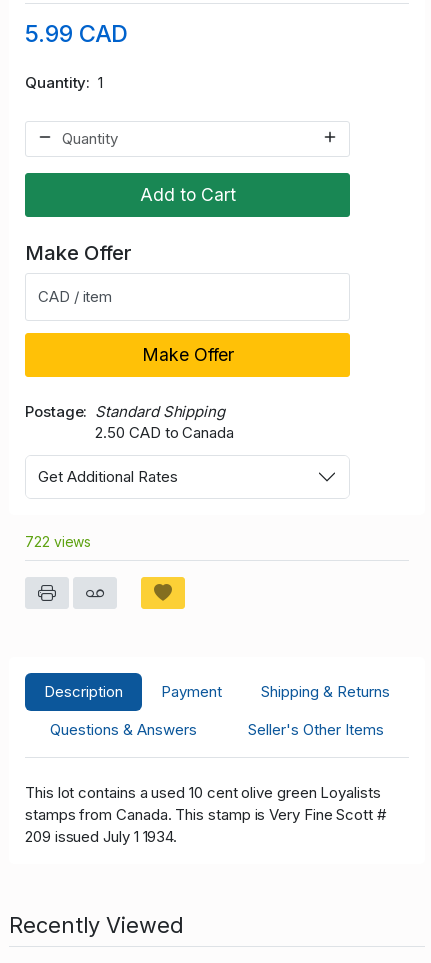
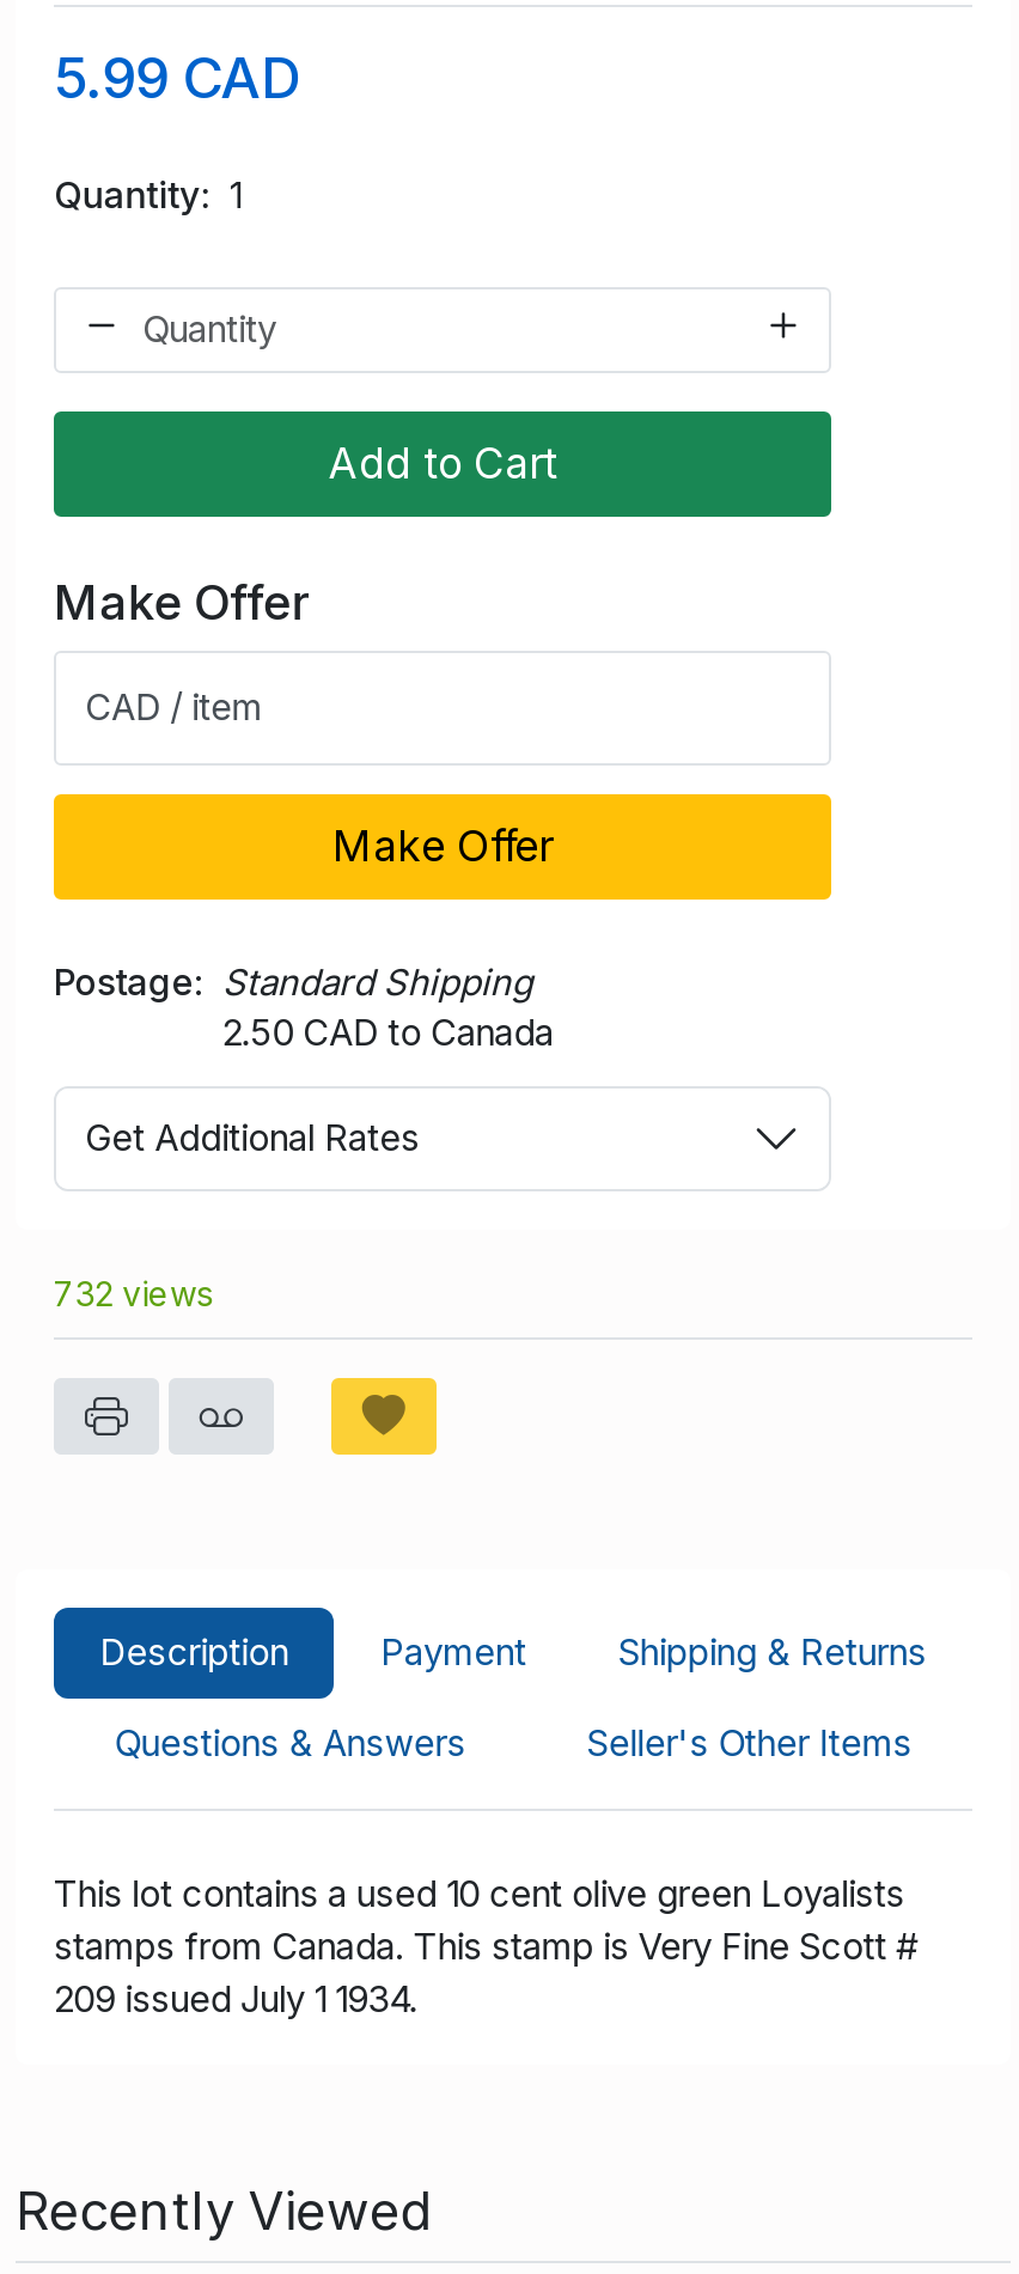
- 722 views
+ 732 views
